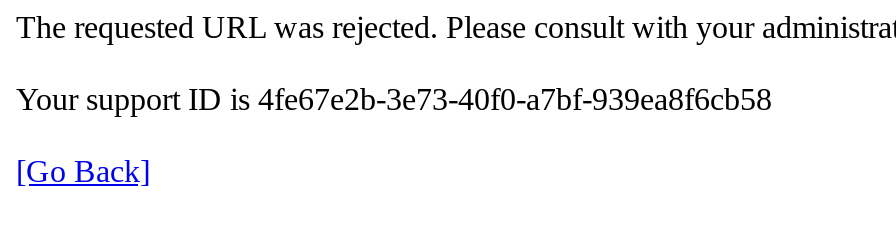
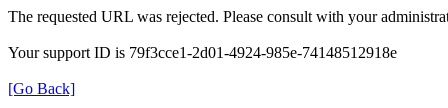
- Your support ID is 4fe67e2b-3e73-40f0-a7bf-939ea8f6cb58
+ Your support ID is 79f3cce1-2d01-4924-985e-74148512918e
